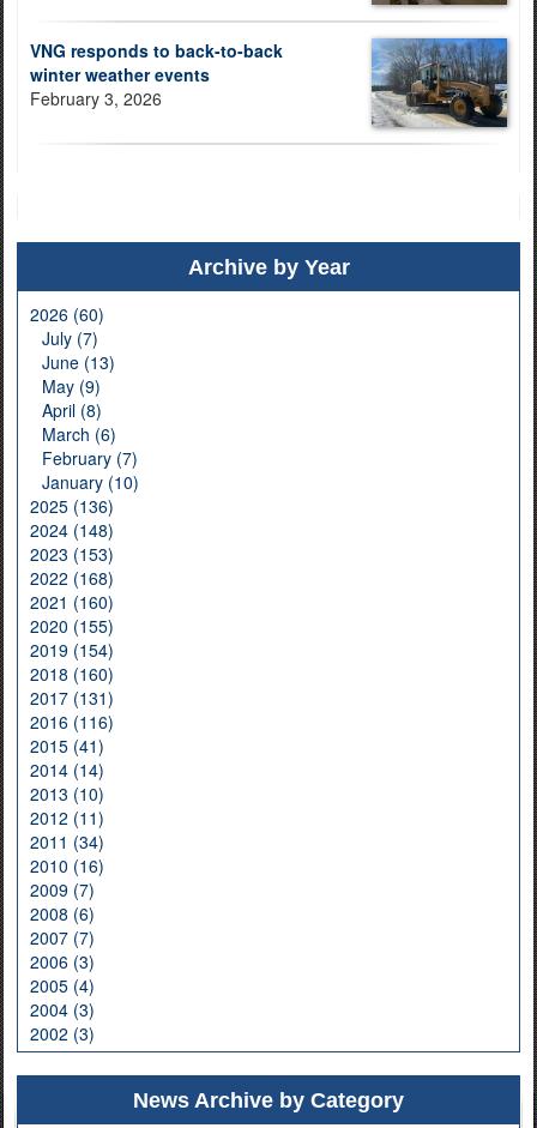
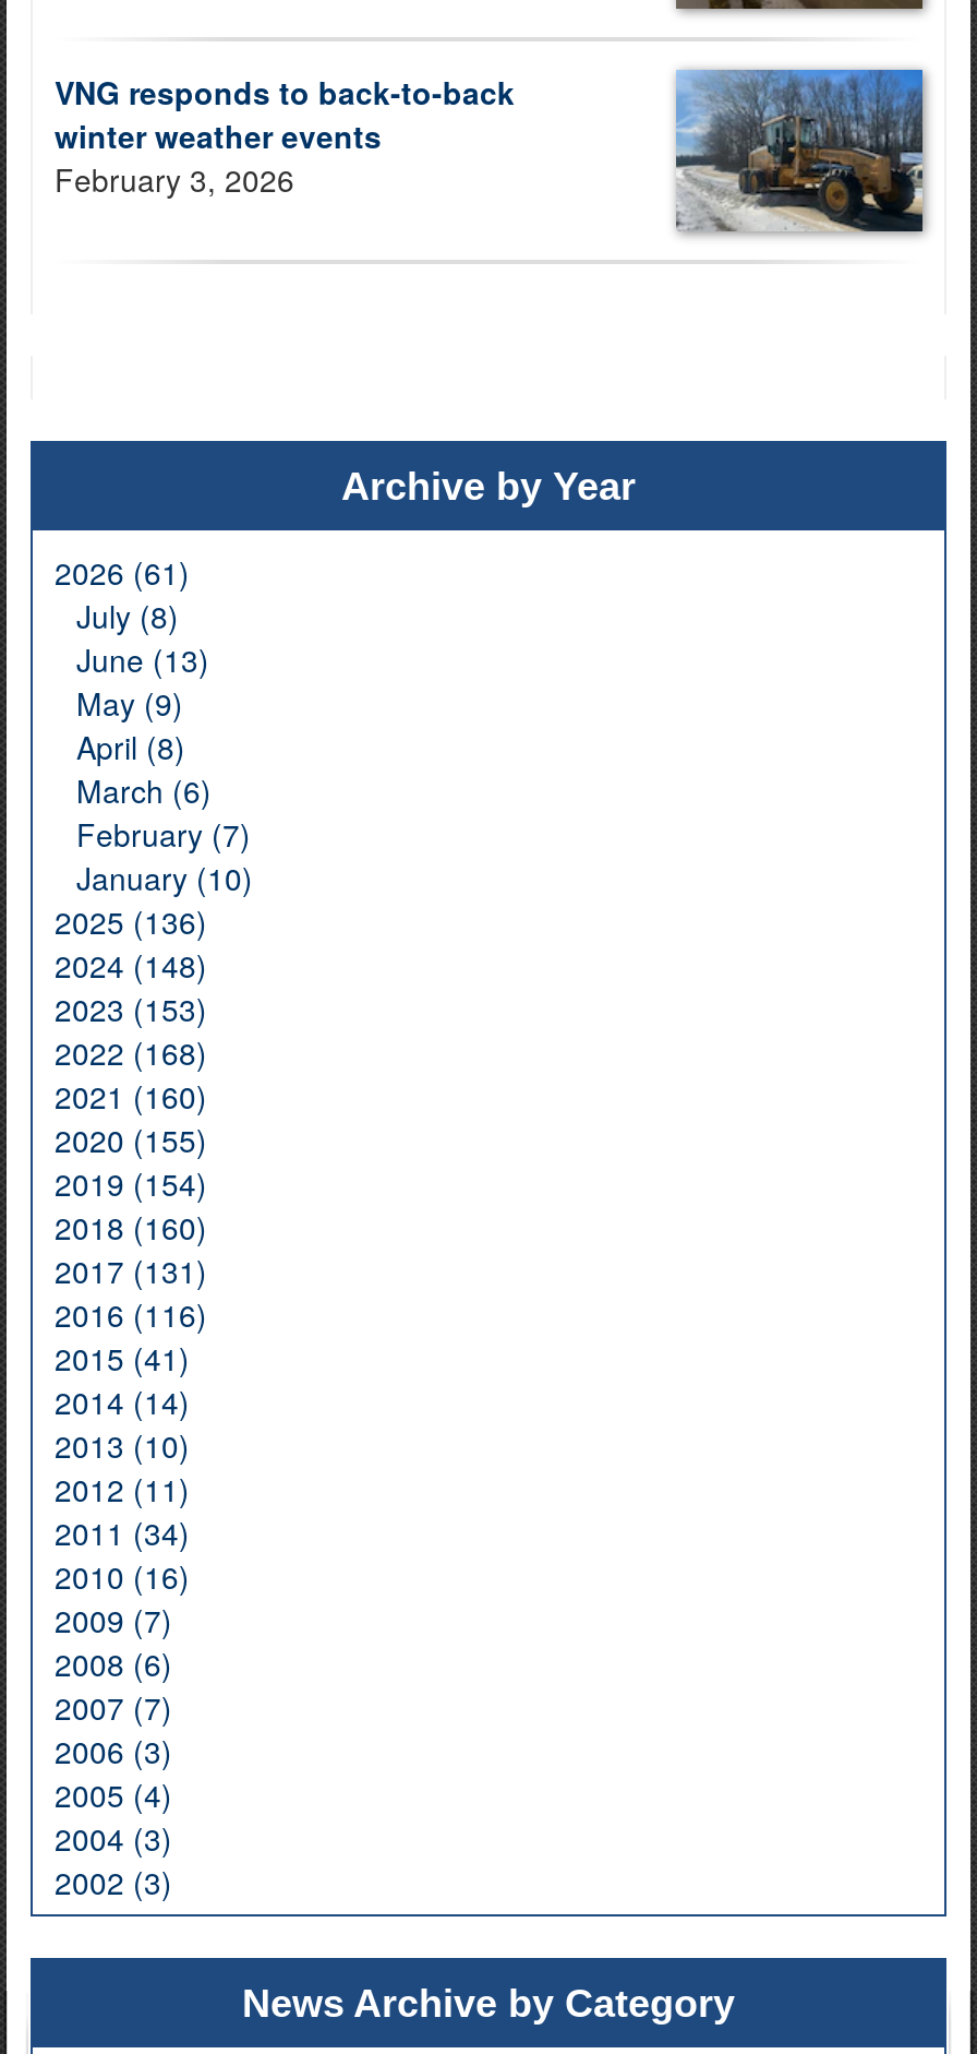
- 2026 (60)
+ 2026 (61)

- July (7)
+ July (8)
